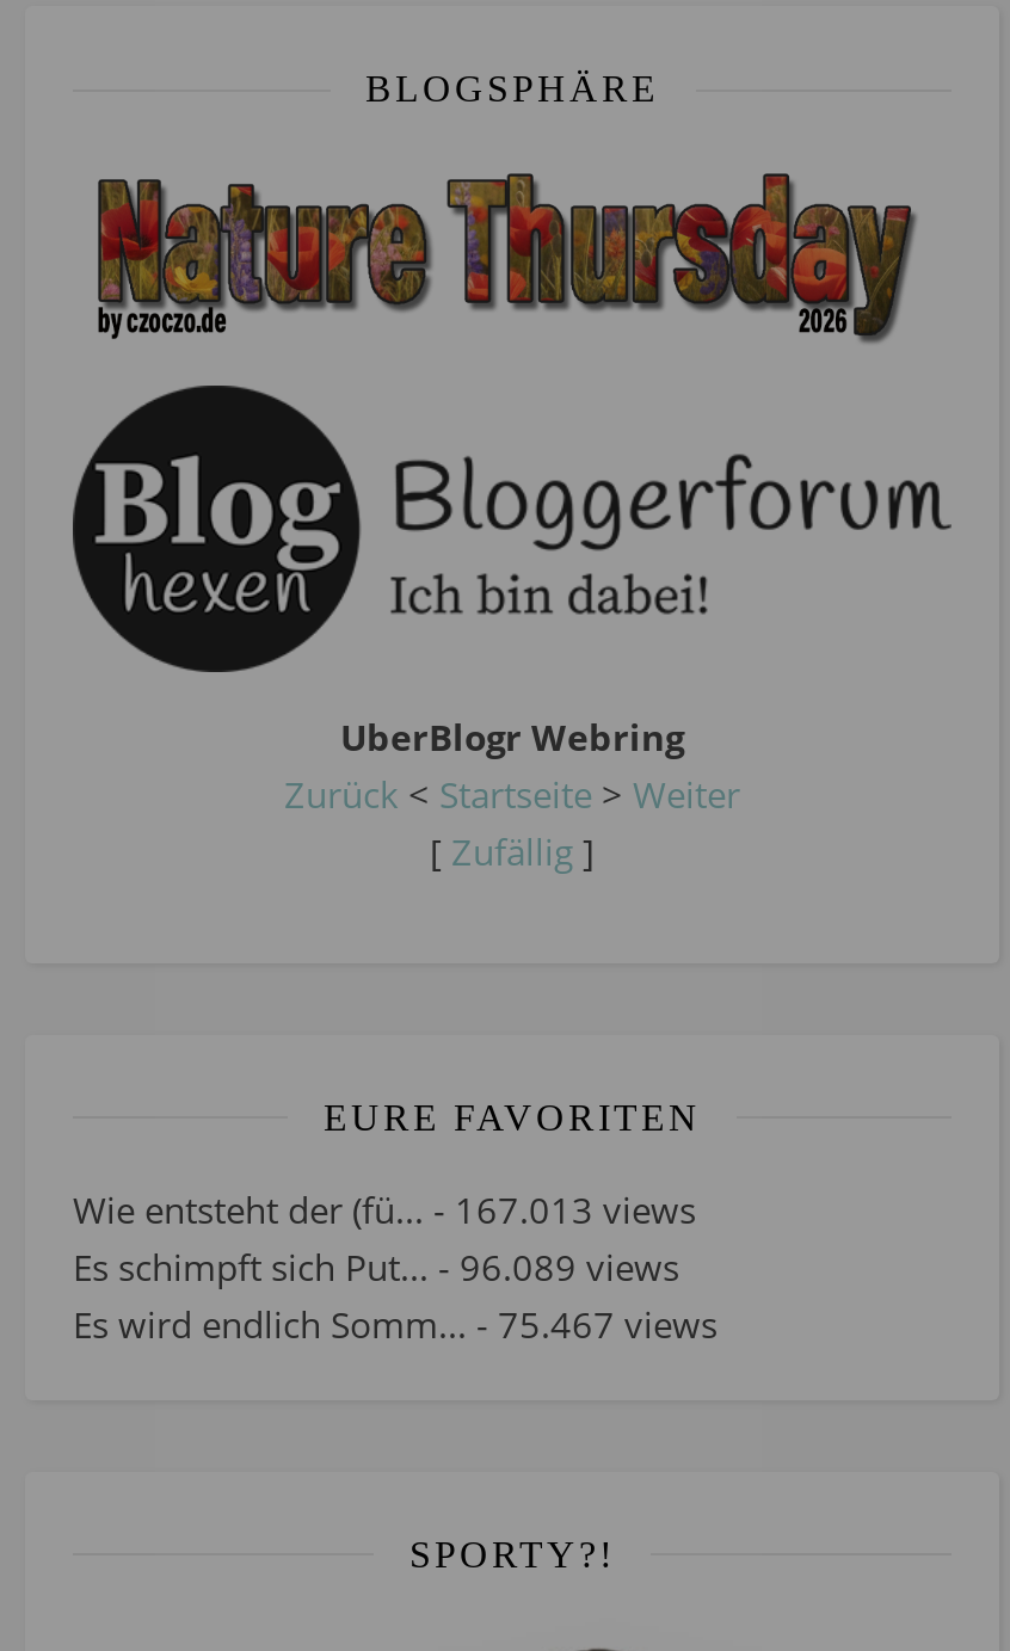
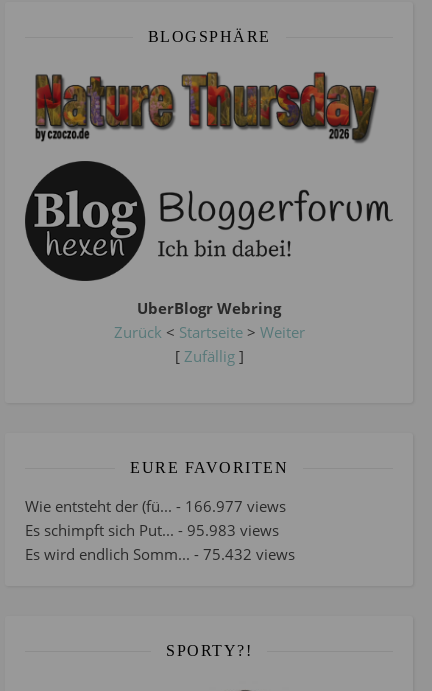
- Wie entsteht der (fü... - 167.013 views
+ Wie entsteht der (fü... - 166.977 views

- Es schimpft sich Put... - 96.089 views
+ Es schimpft sich Put... - 95.983 views

- Es wird endlich Somm... - 75.467 views
+ Es wird endlich Somm... - 75.432 views
